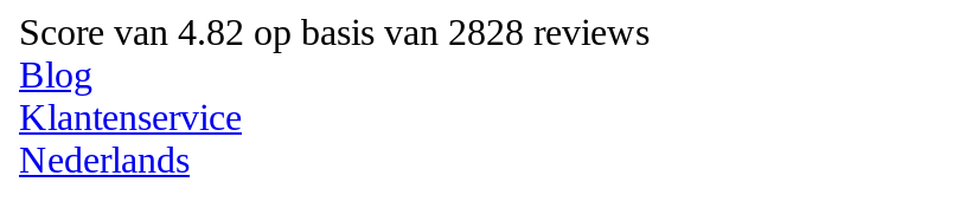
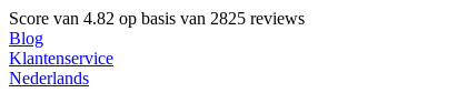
- Score van 4.82 op basis van 2828 reviews
+ Score van 4.82 op basis van 2825 reviews
